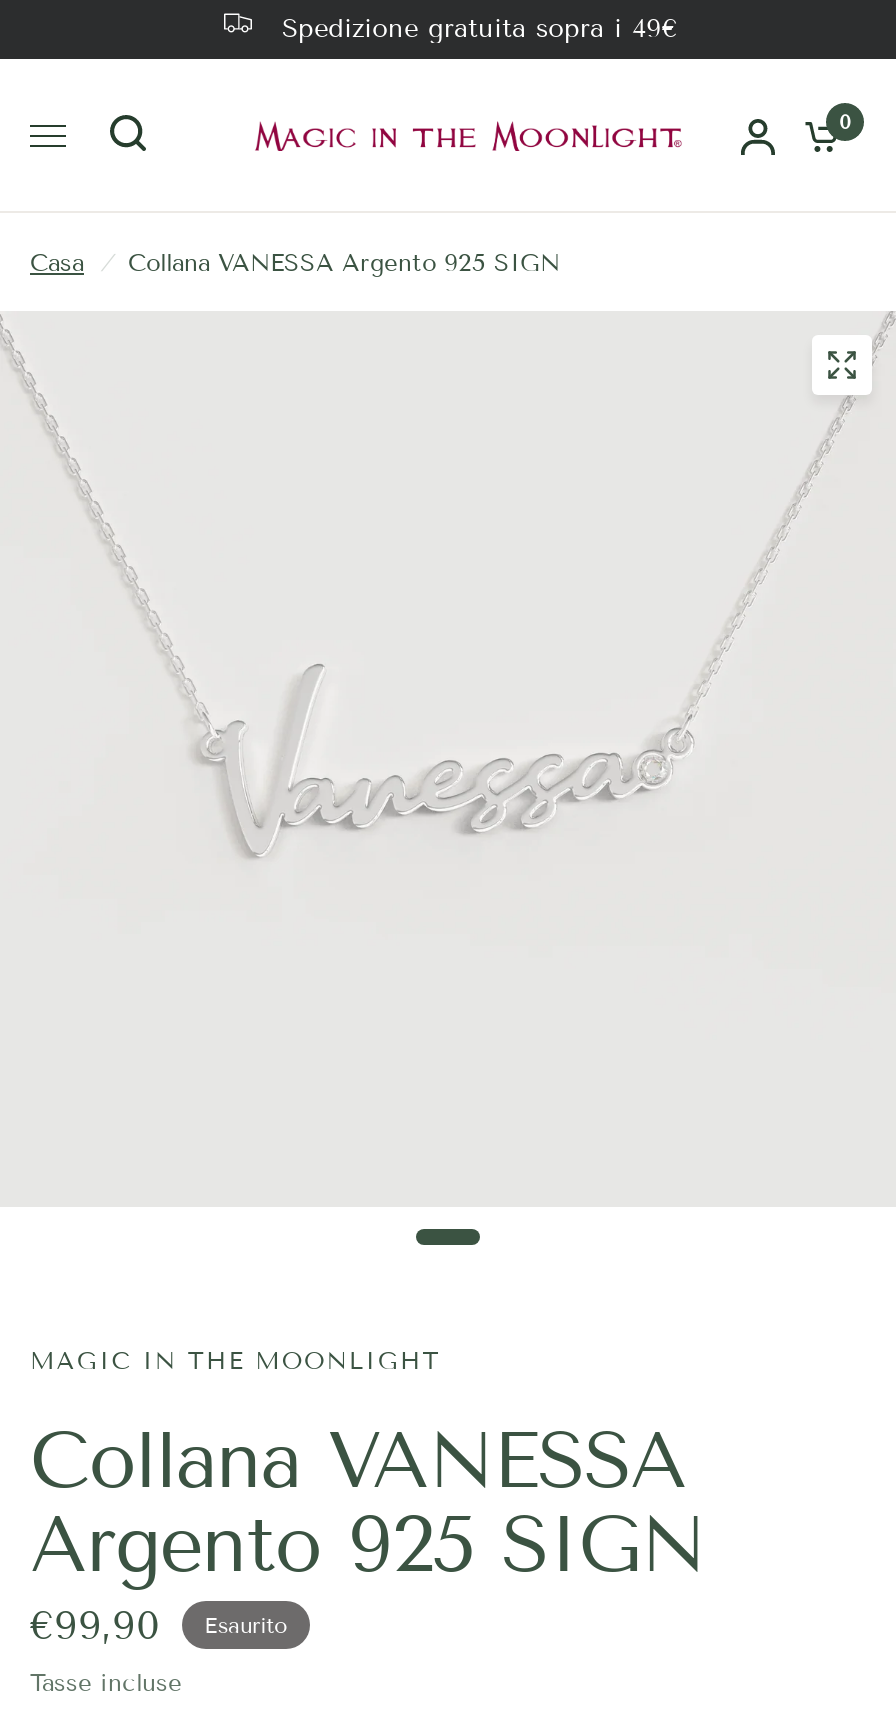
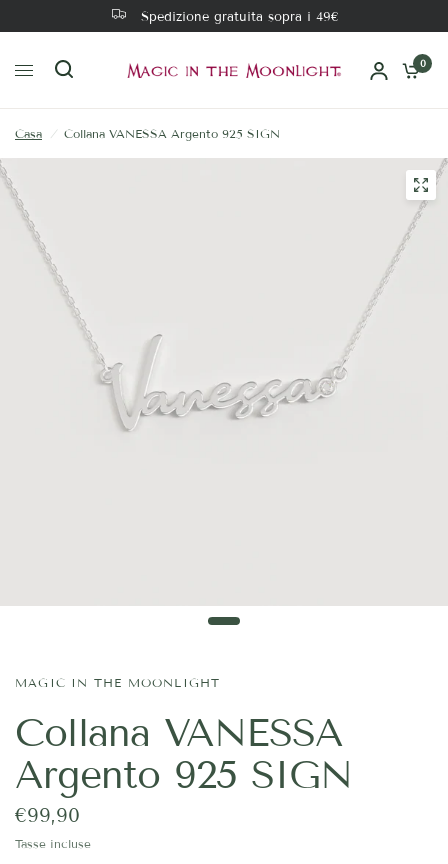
- Esaurito
